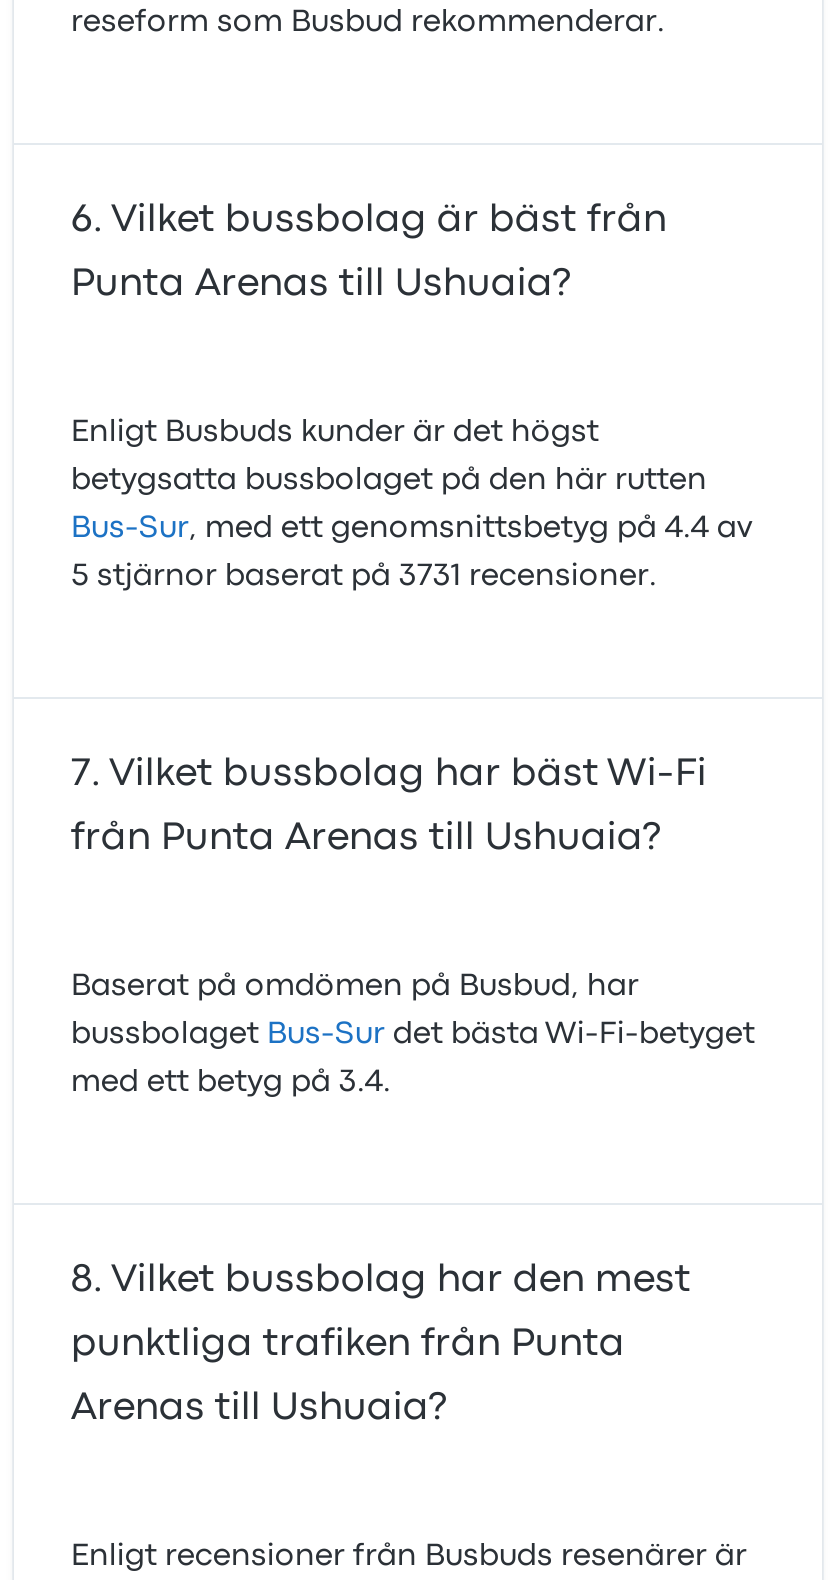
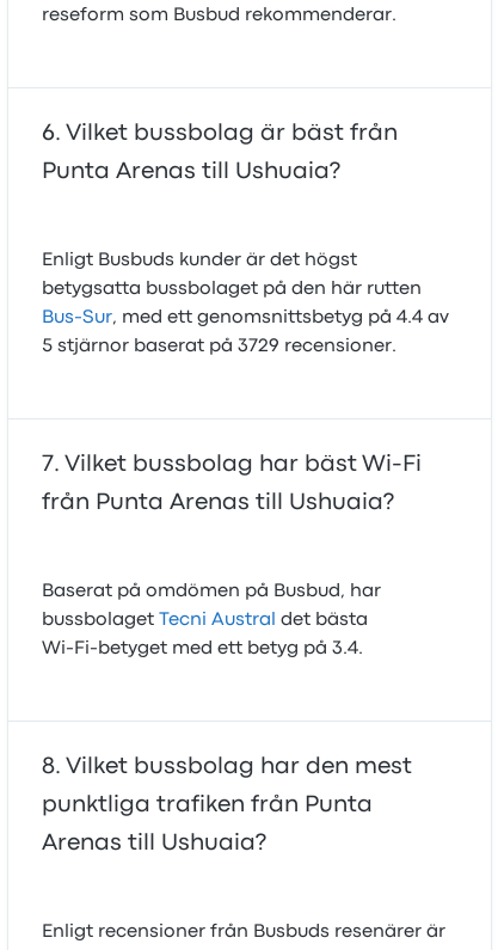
- 5 stjärnor baserat på 3731 recensioner.
+ 5 stjärnor baserat på 3729 recensioner.

- bussbolaget Bus-Sur det bästa Wi‑Fi‑betyget
+ bussbolaget Tecni Austral det bästa

- med ett betyg på 3.4.
+ Wi‑Fi‑betyget med ett betyg på 3.4.
